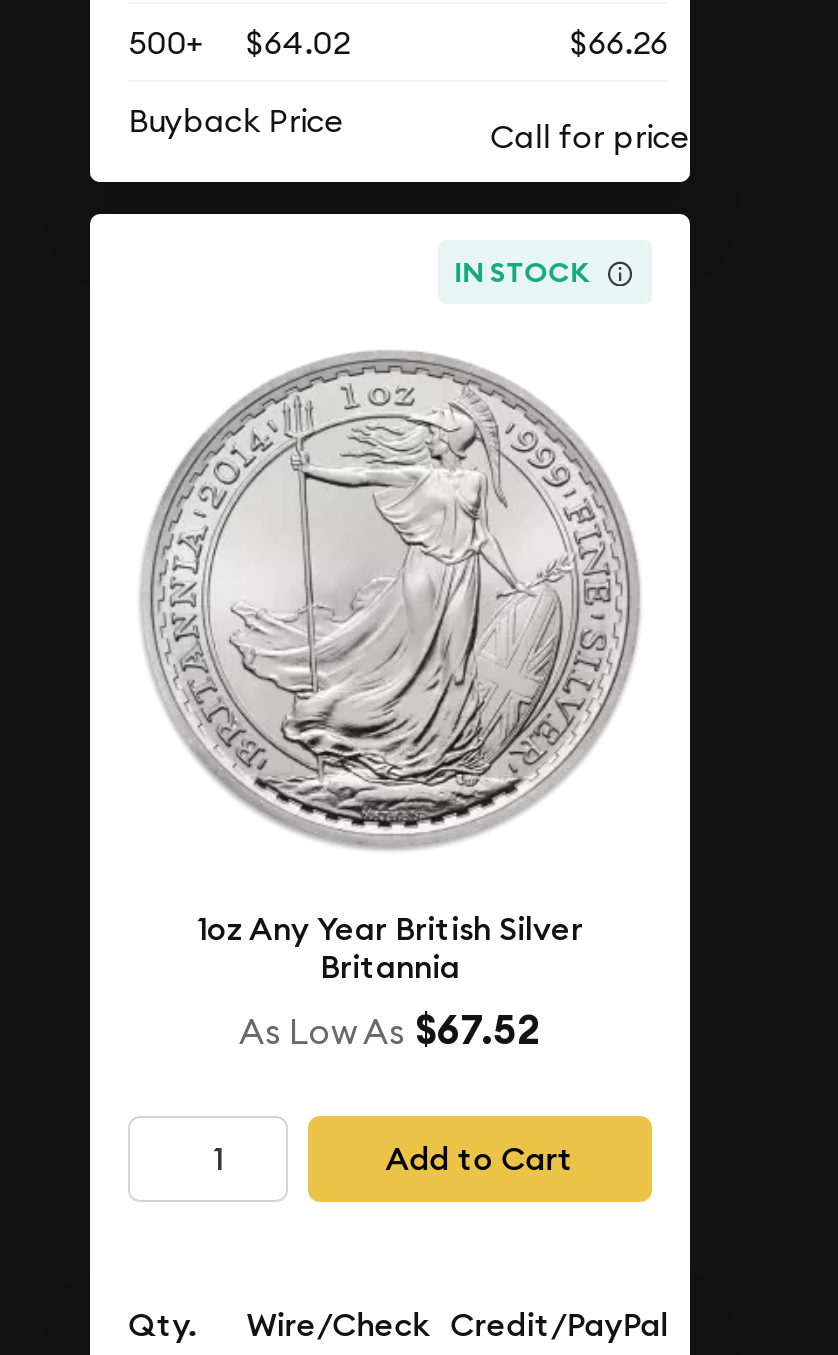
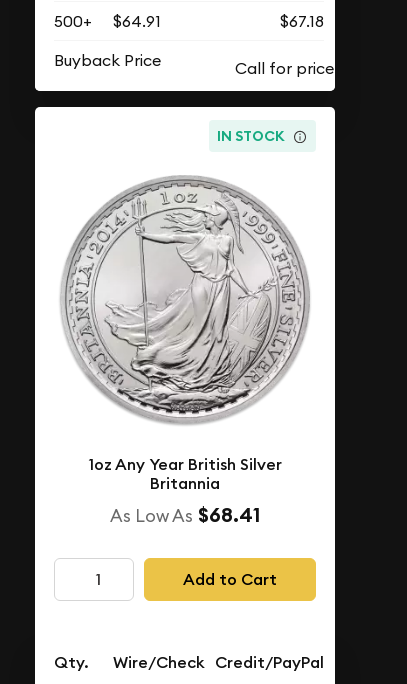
- 500+ $64.02
+ 500+ $64.91

- $66.26
+ $67.18

- As Low As $67.52
+ As Low As $68.41
